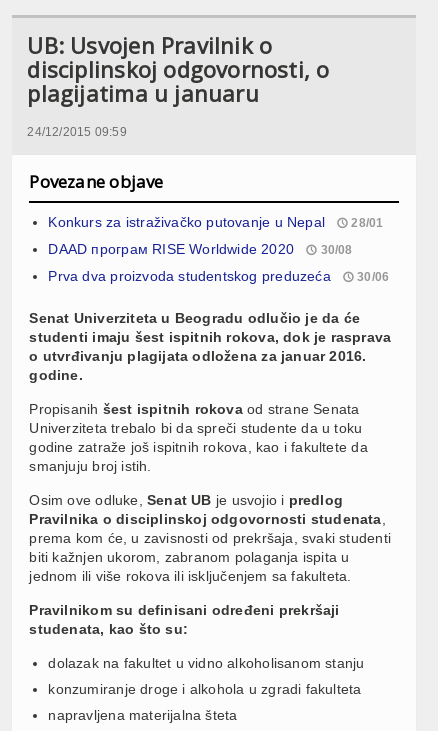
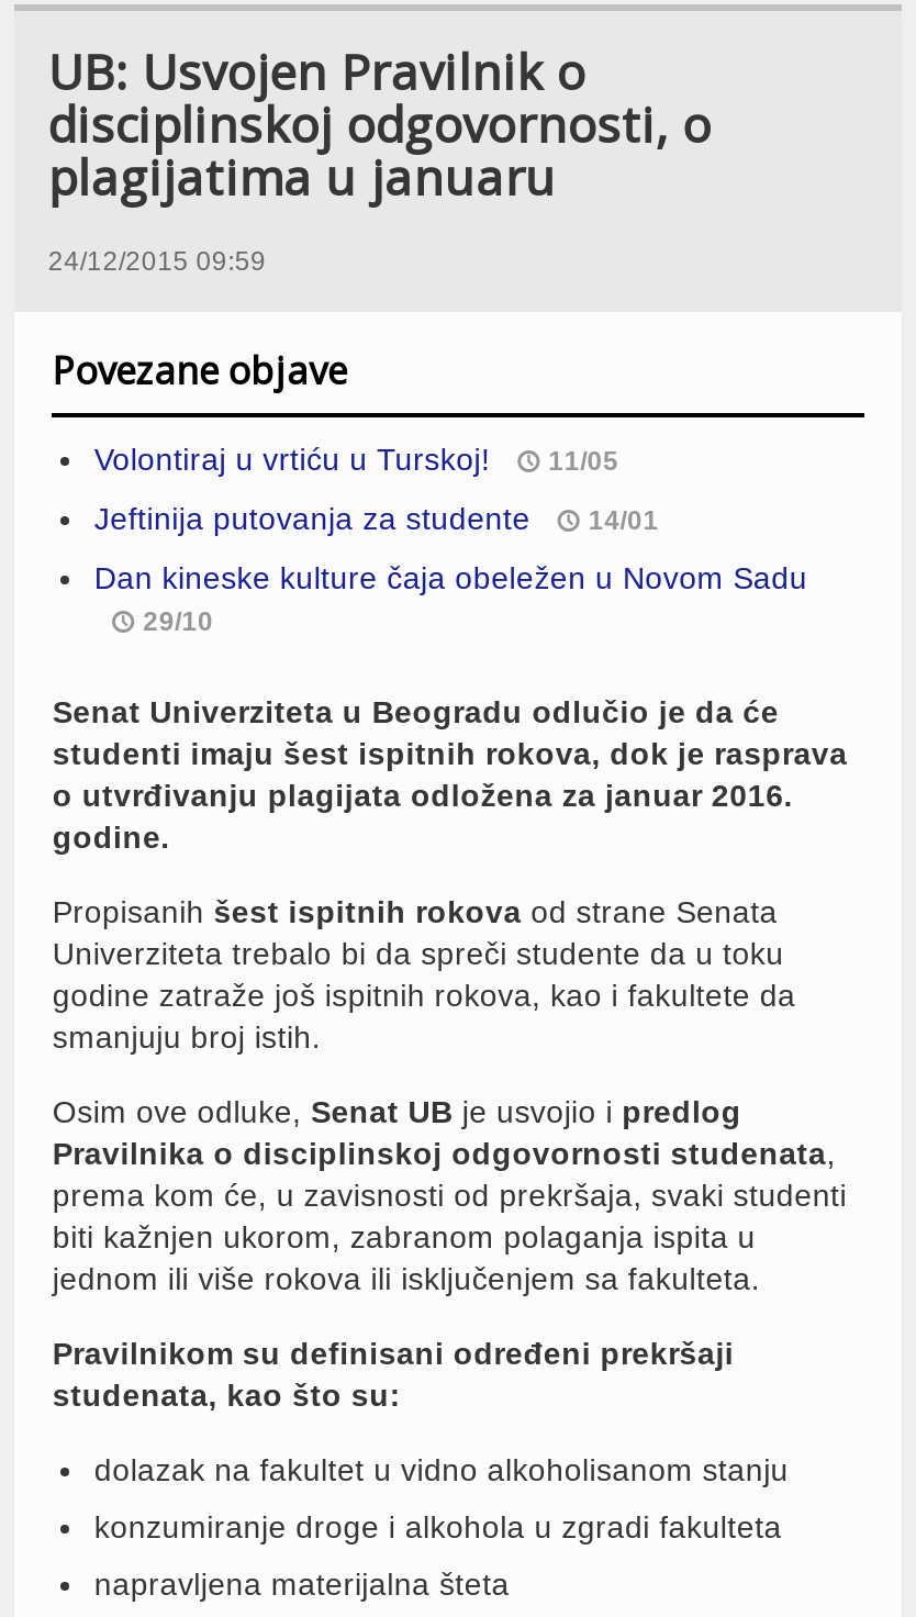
- Konkurs za istraživačko putovanje u Nepal
- 28/01
+ Volontiraj u vrtiću u Turskoj!
+ 11/05

- DAAD програм RISE Worldwide 2020
- 30/08
+ Jeftinija putovanja za studente
+ 14/01

- Prva dva proizvoda studentskog preduzeća
- 30/06
+ Dan kineske kulture čaja obeležen u Novom Sadu
+ 29/10
